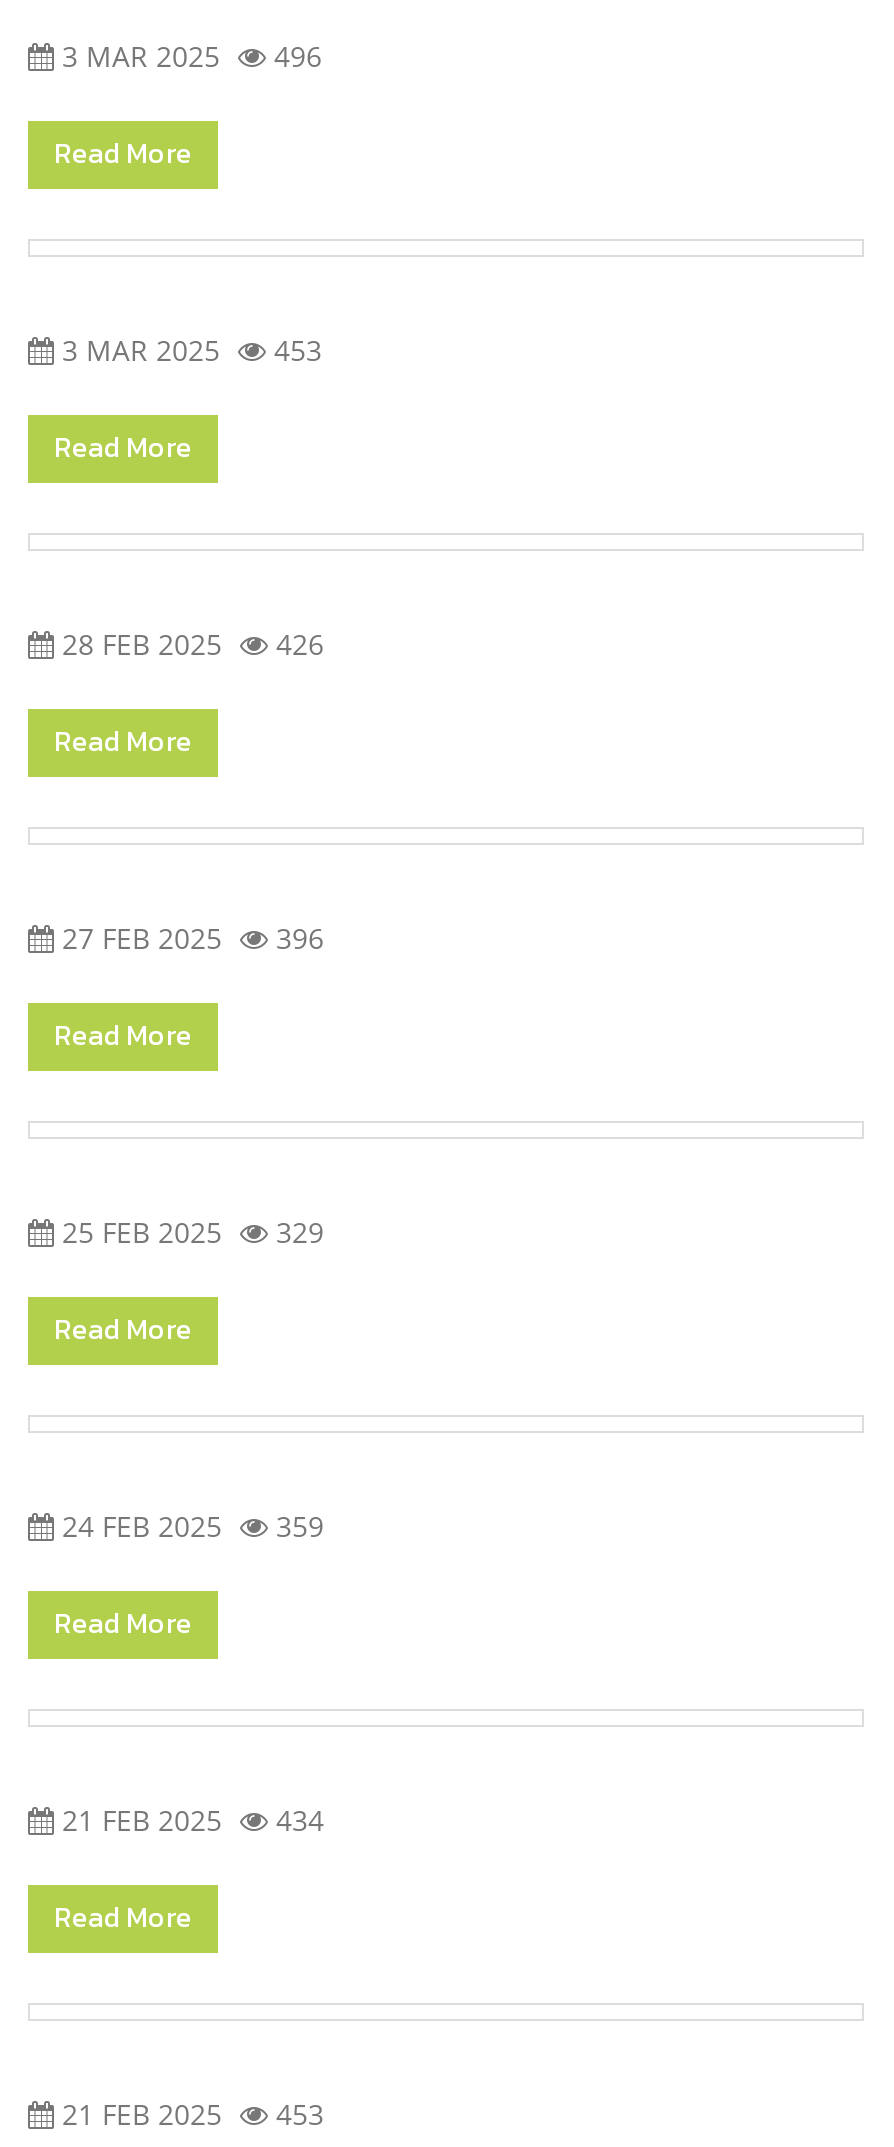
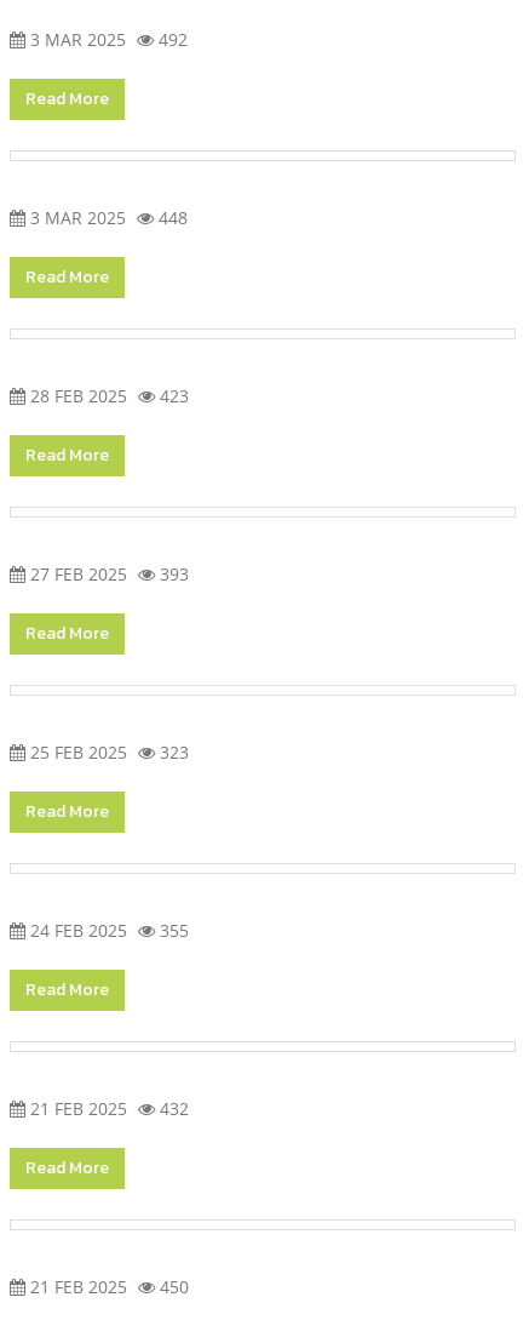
- 3 MAR 2025 496
+ 3 MAR 2025 492

- 3 MAR 2025 453
+ 3 MAR 2025 448

- 28 FEB 2025 426
+ 28 FEB 2025 423

- 27 FEB 2025 396
+ 27 FEB 2025 393

- 25 FEB 2025 329
+ 25 FEB 2025 323

- 24 FEB 2025 359
+ 24 FEB 2025 355

- 21 FEB 2025 434
+ 21 FEB 2025 432

- 21 FEB 2025 453
+ 21 FEB 2025 450
